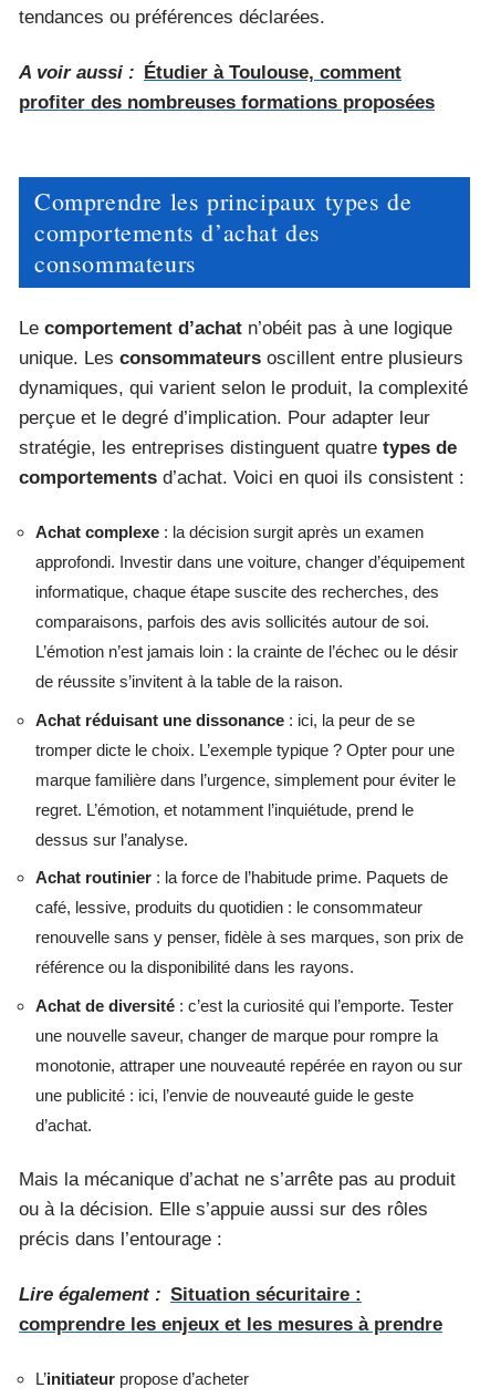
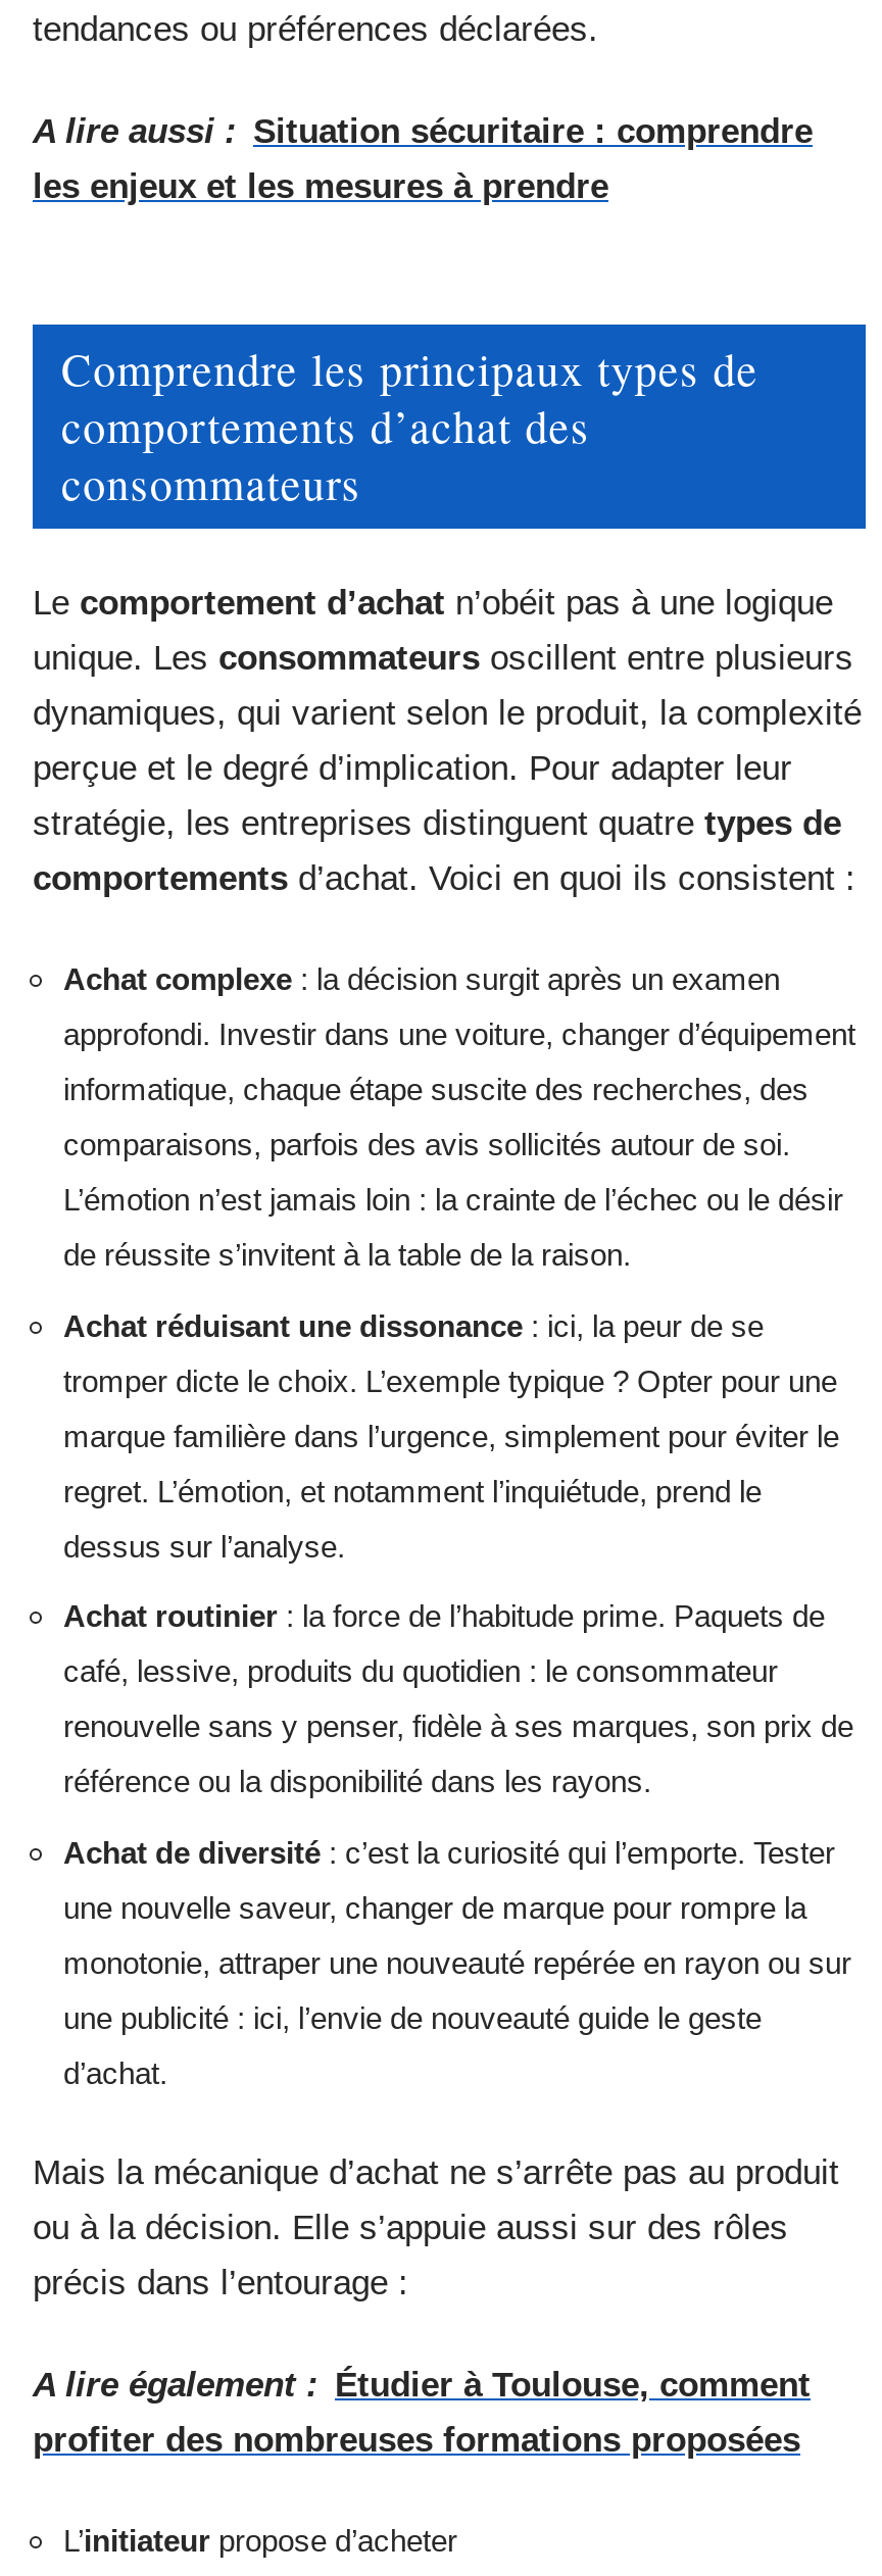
- A voir aussi : Étudier à Toulouse, comment
+ A lire aussi : Situation sécuritaire : comprendre
+ les enjeux et les mesures à prendre

moved down: profiter des nombreuses formations proposées

- Lire également : Situation sécuritaire :
- comprendre les enjeux et les mesures à prendre
+ A lire également : Étudier à Toulouse, comment
